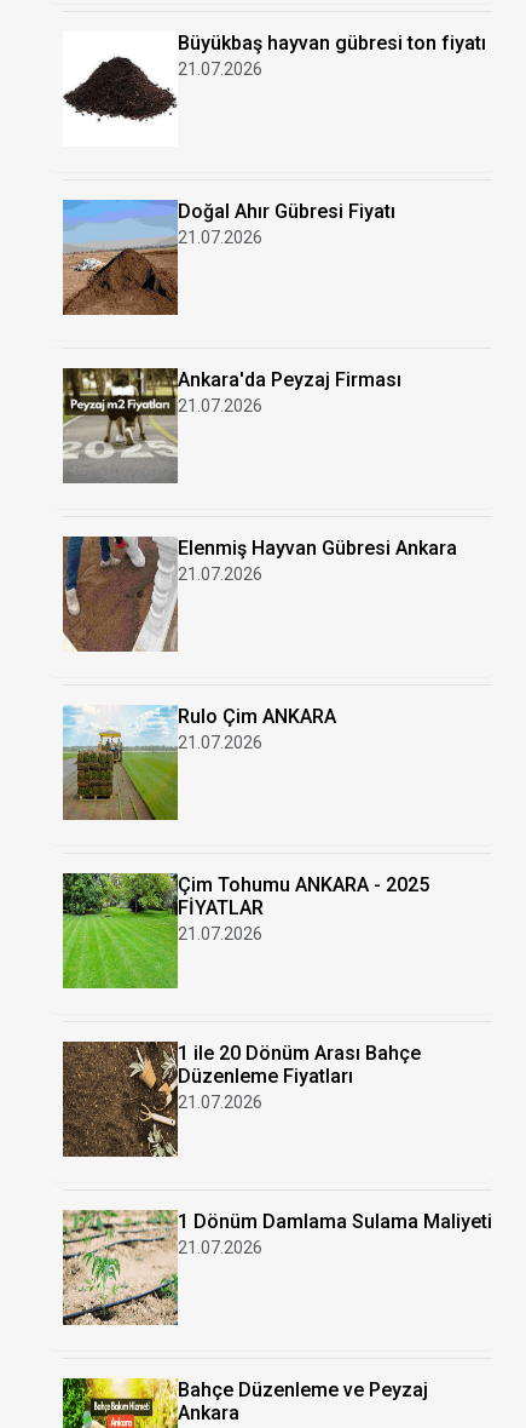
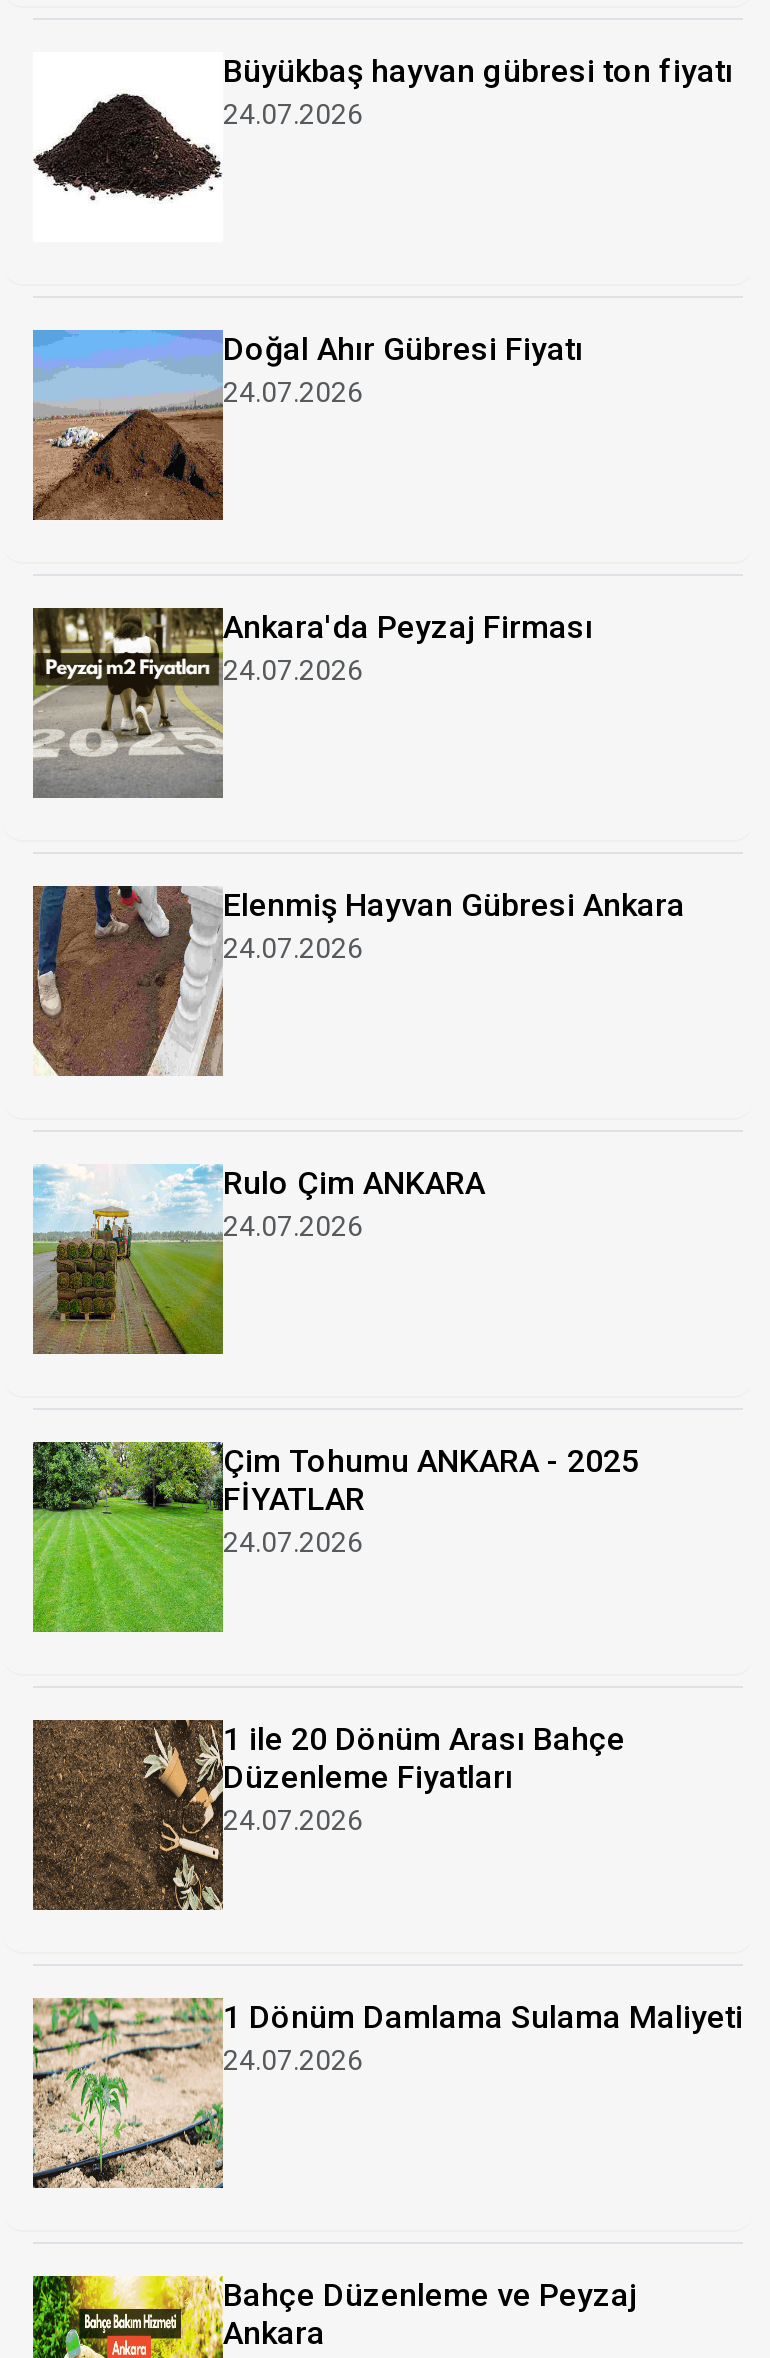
- 21.07.2026
+ 24.07.2026

- 21.07.2026
+ 24.07.2026

- 21.07.2026
+ 24.07.2026

- 21.07.2026
+ 24.07.2026

- 21.07.2026
+ 24.07.2026

- 21.07.2026
+ 24.07.2026

- 21.07.2026
+ 24.07.2026

- 21.07.2026
+ 24.07.2026
